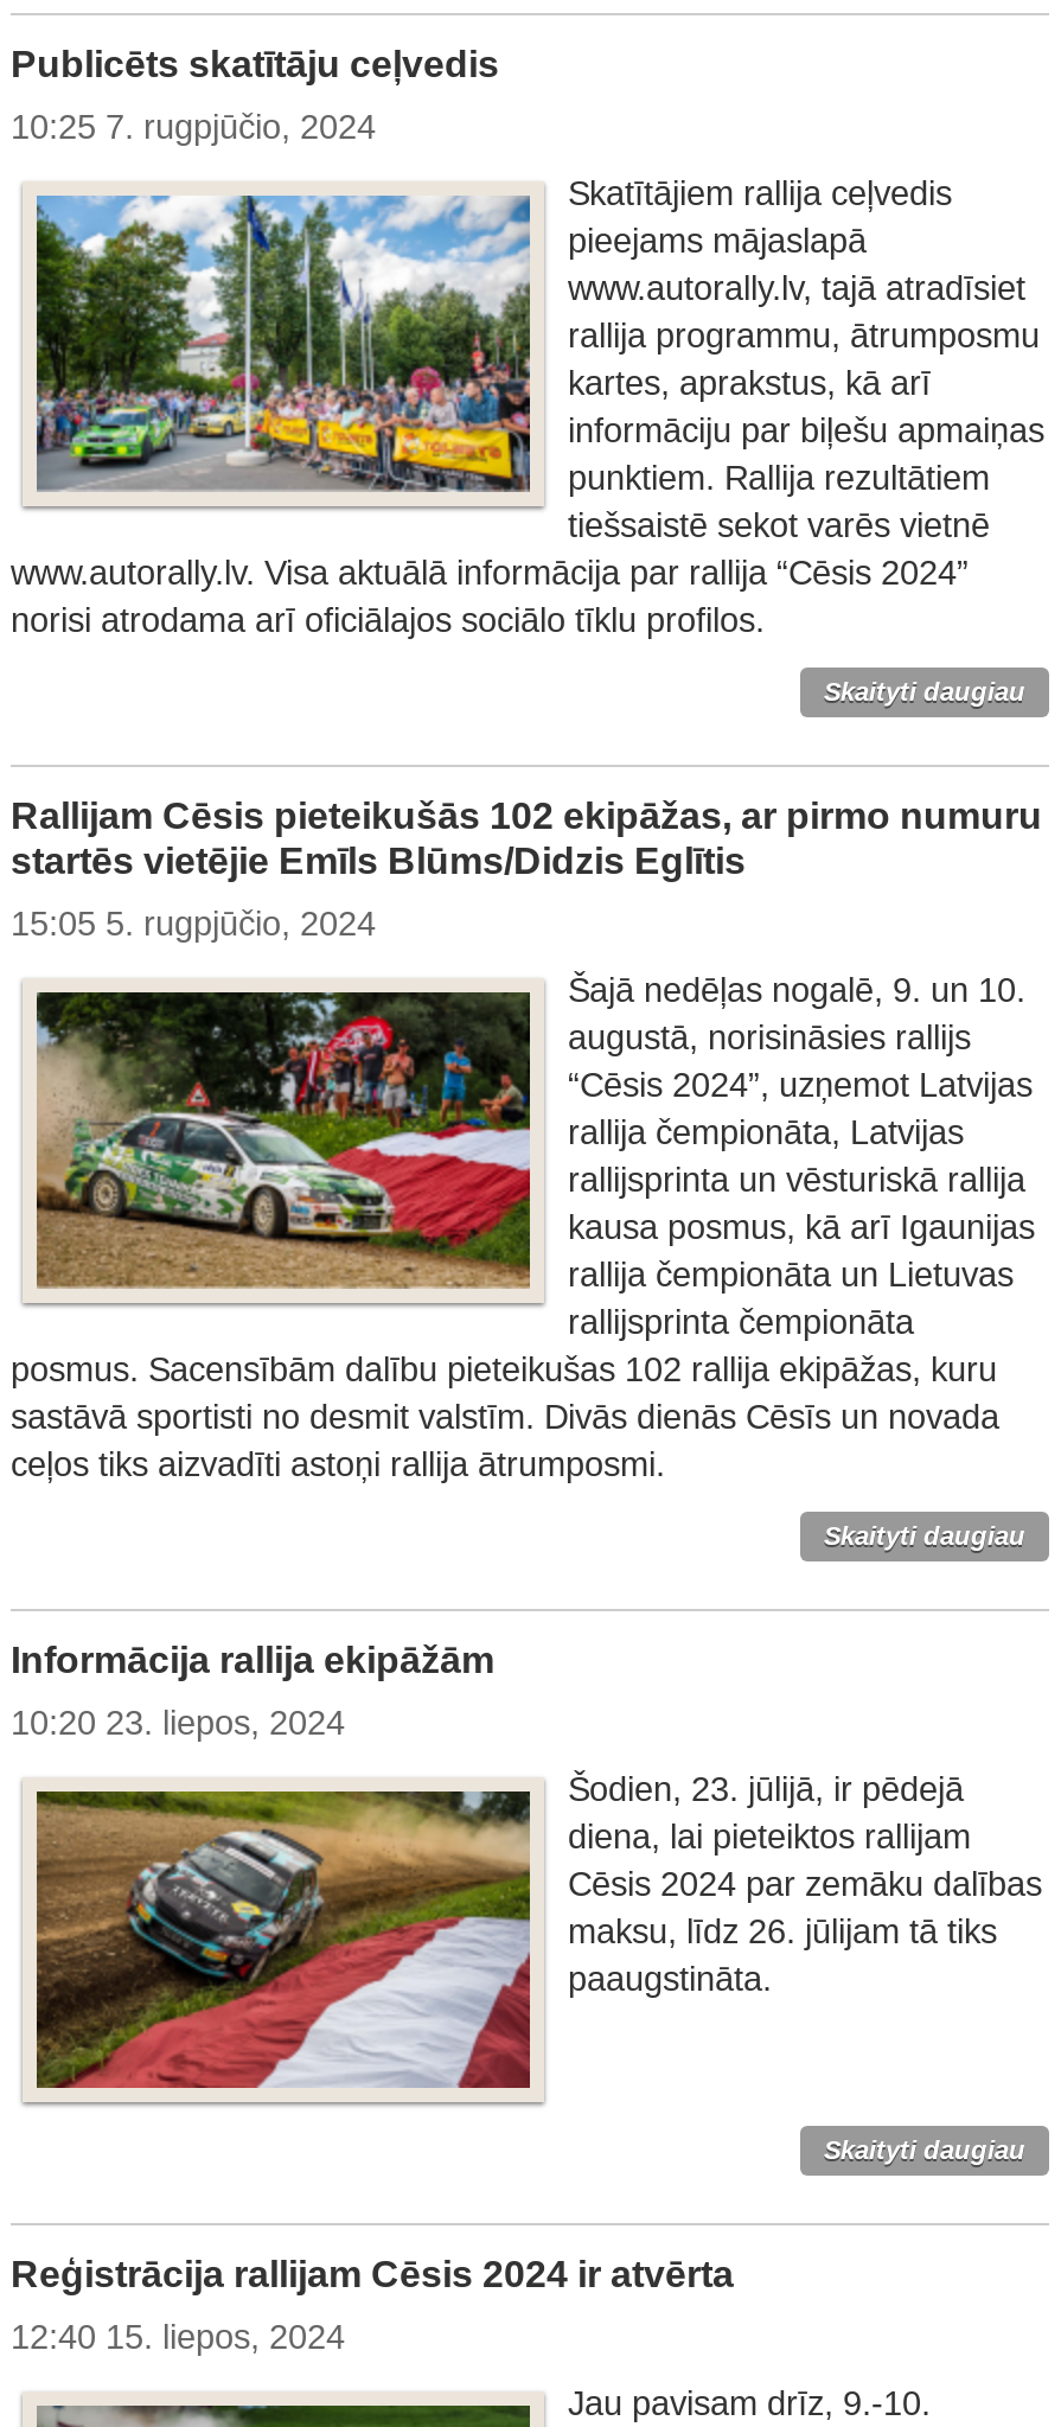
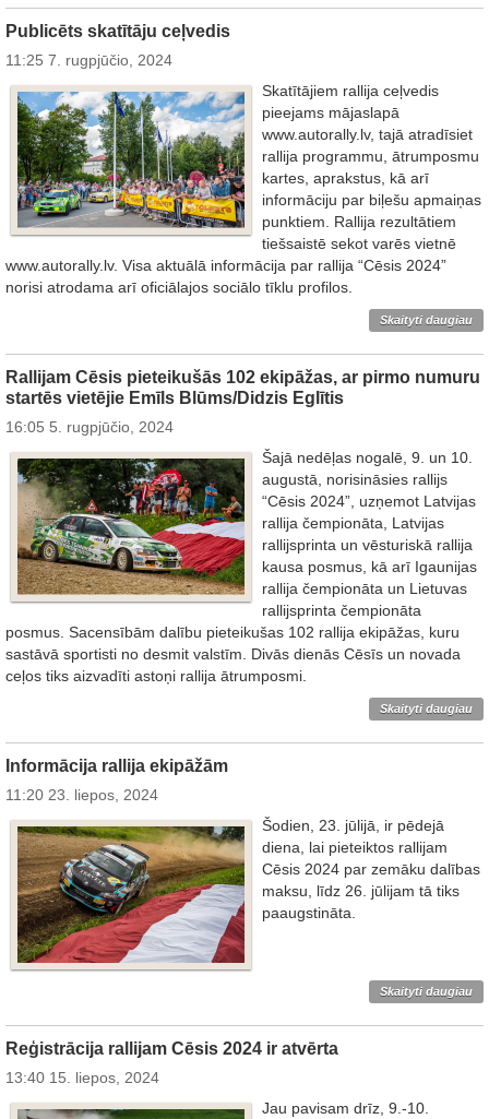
- 10:25 7. rugpjūčio, 2024
+ 11:25 7. rugpjūčio, 2024

- 15:05 5. rugpjūčio, 2024
+ 16:05 5. rugpjūčio, 2024

- 10:20 23. liepos, 2024
+ 11:20 23. liepos, 2024

- 12:40 15. liepos, 2024
+ 13:40 15. liepos, 2024
